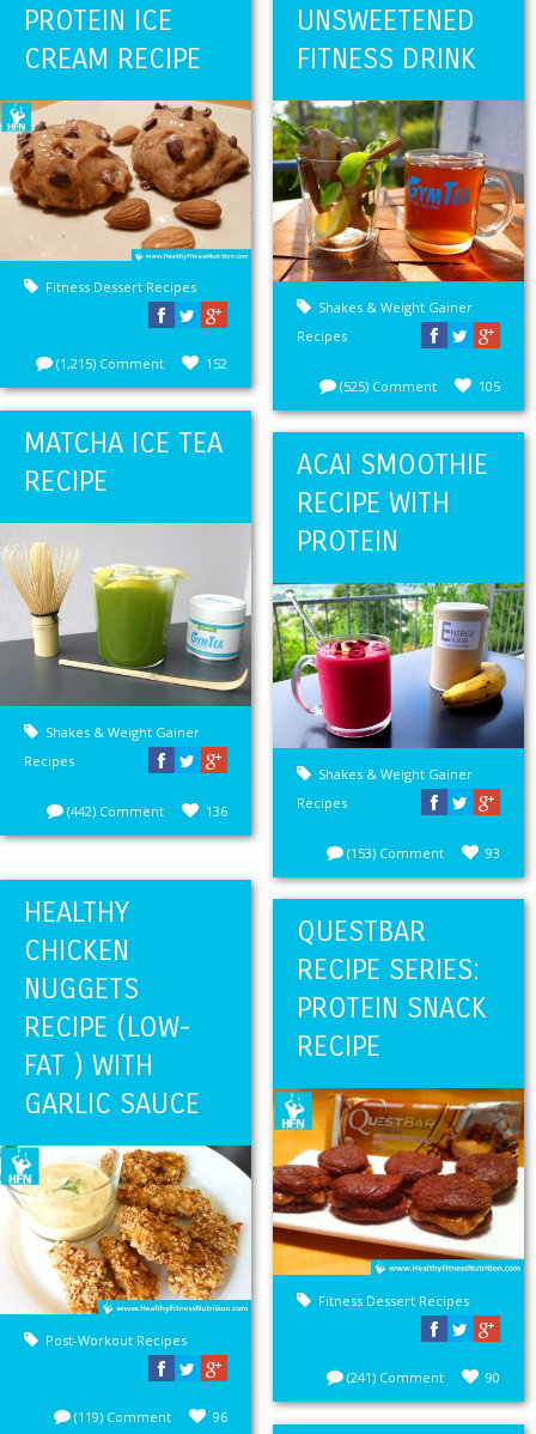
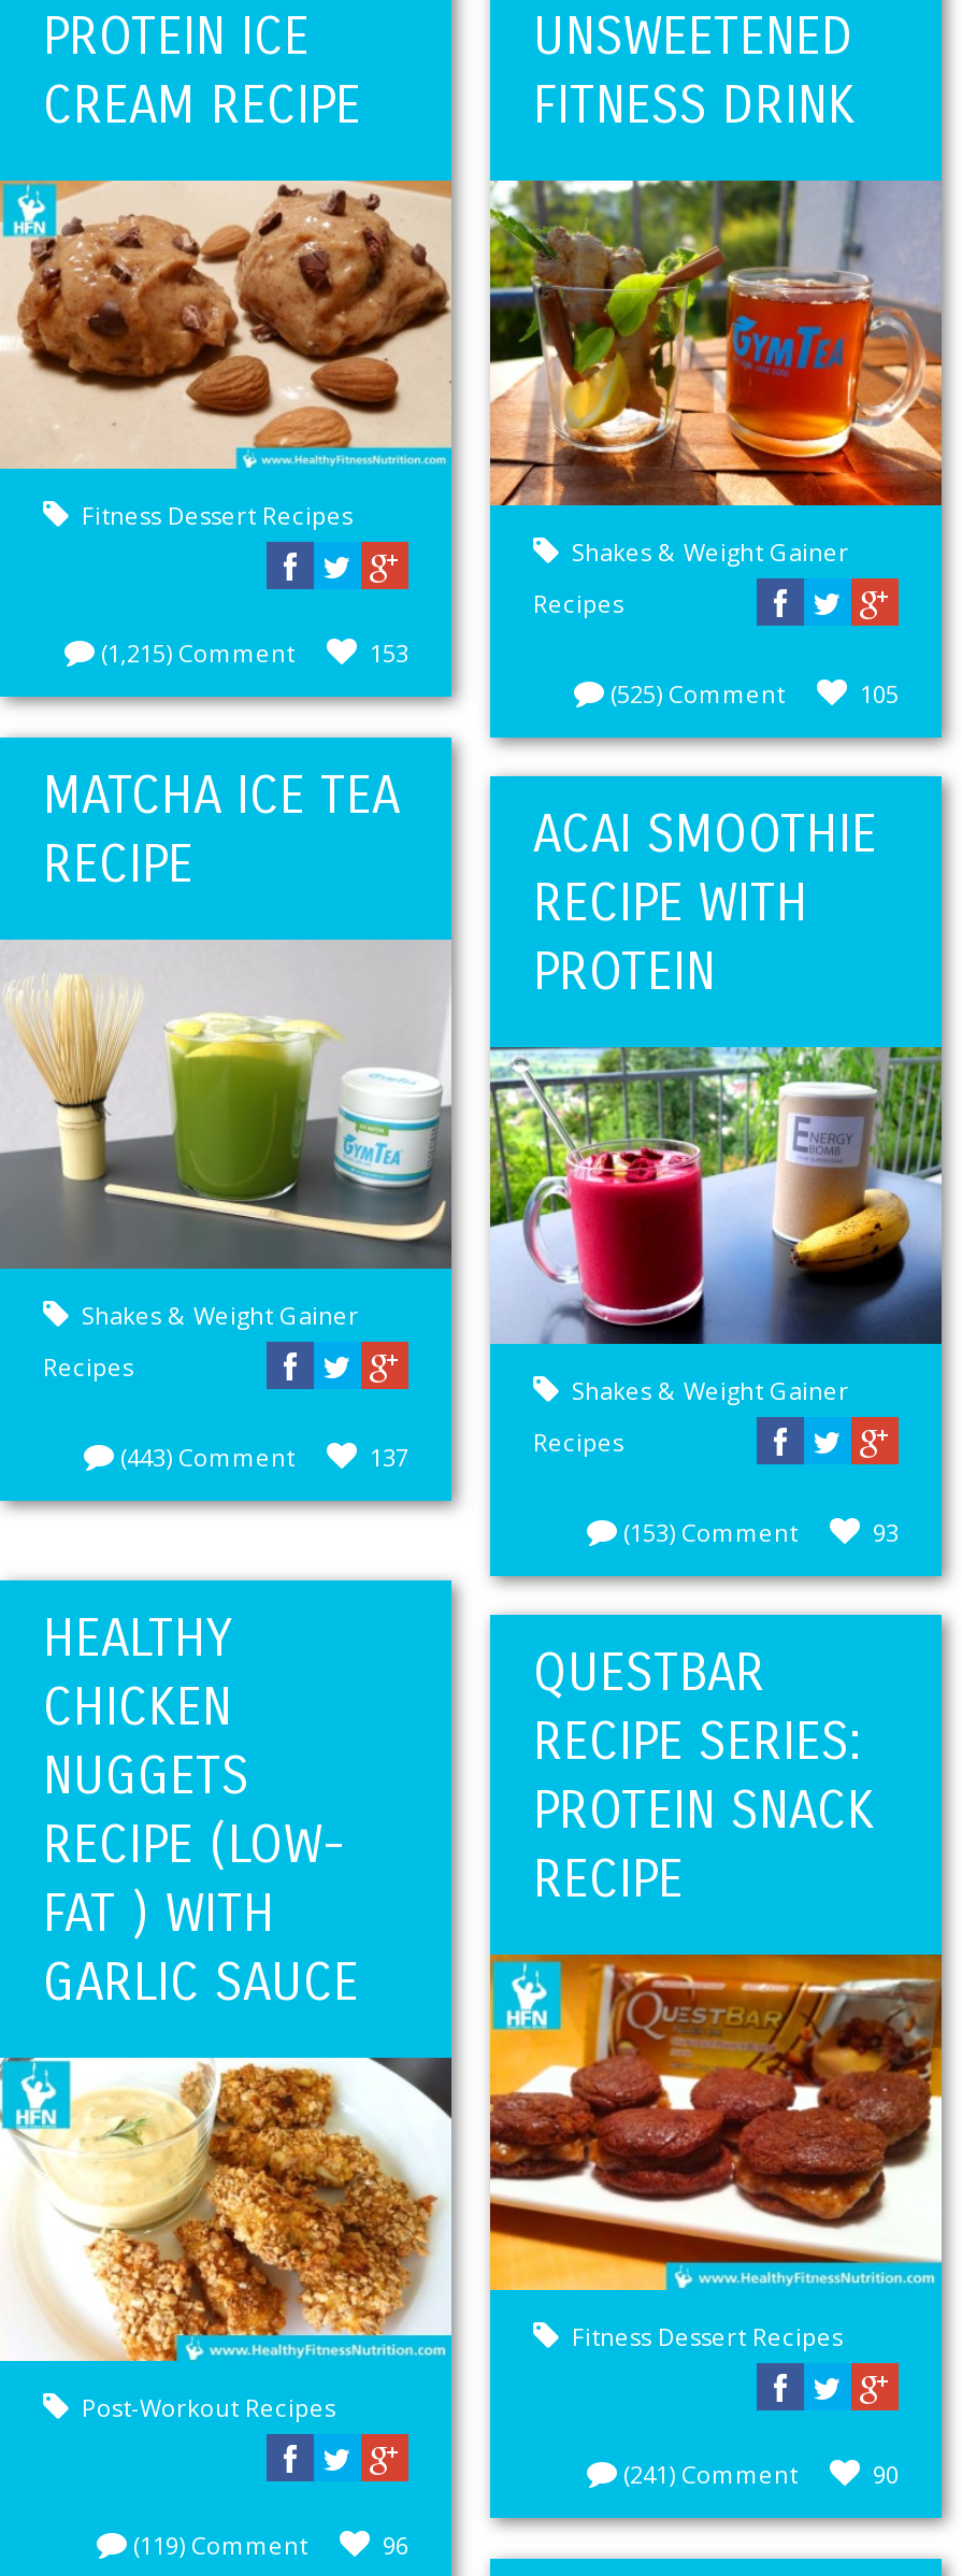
- 152
+ 153

- (442) Comment
+ (443) Comment

- 136
+ 137
